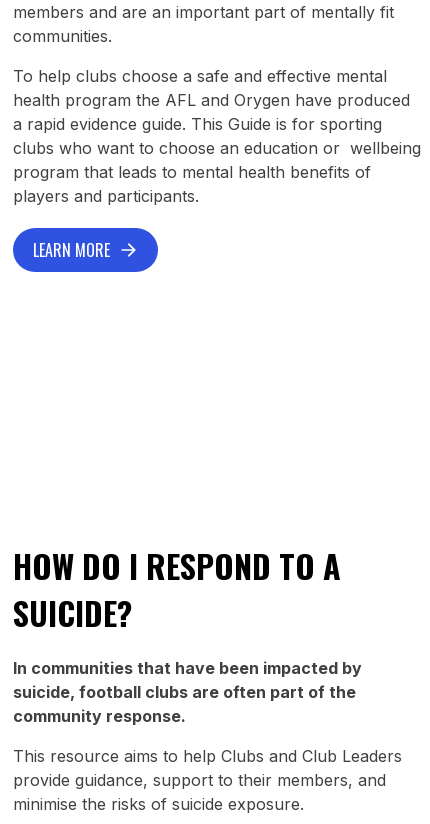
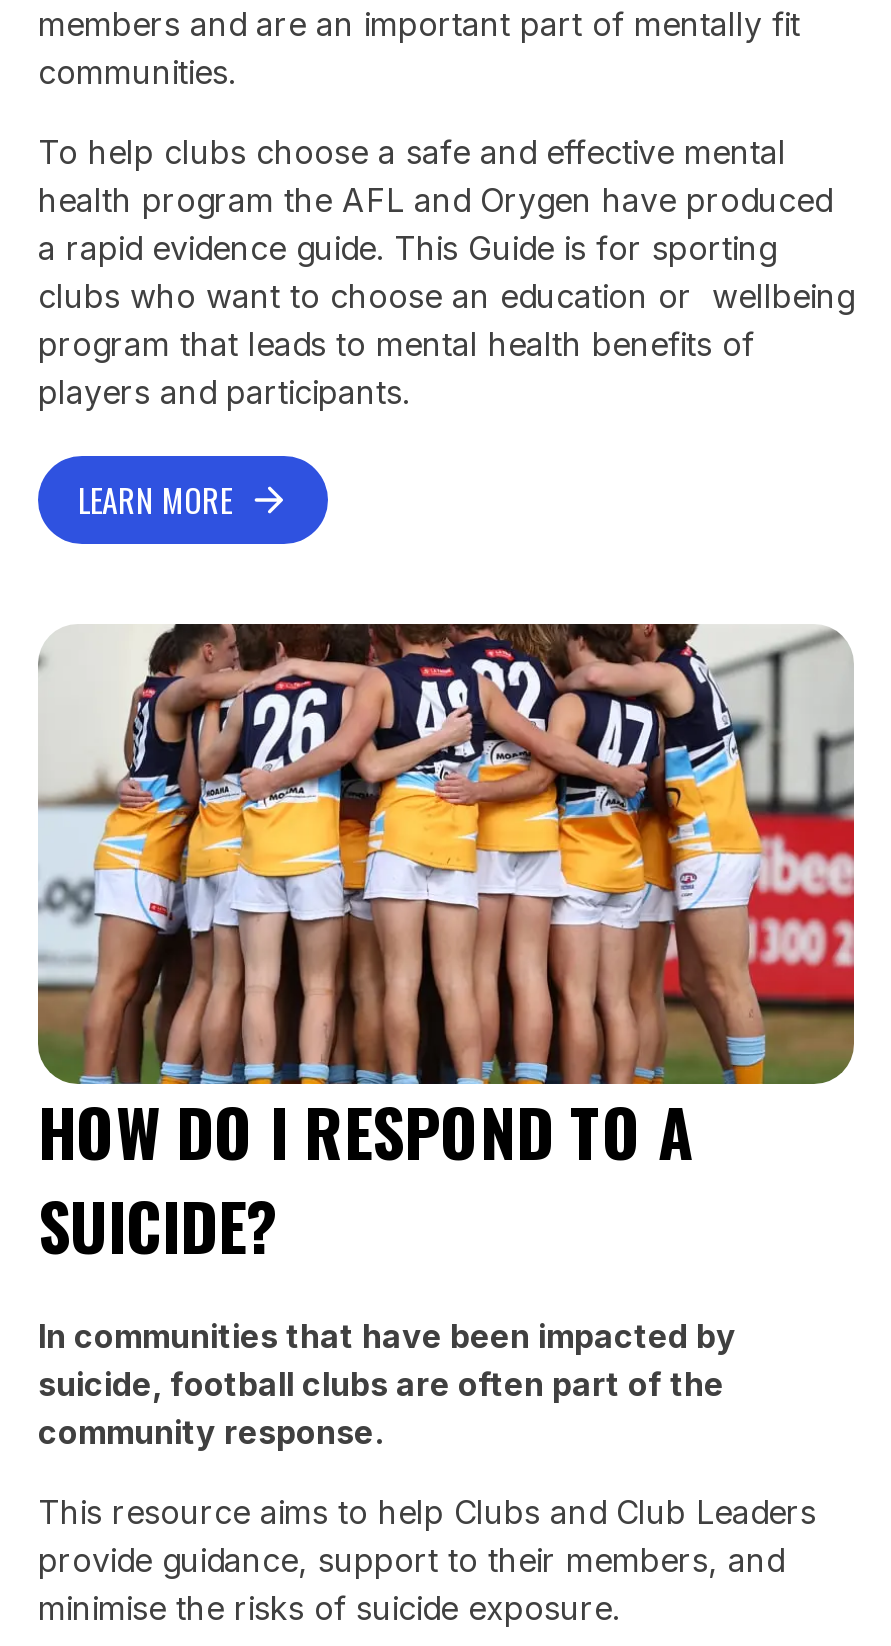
+ [image]
